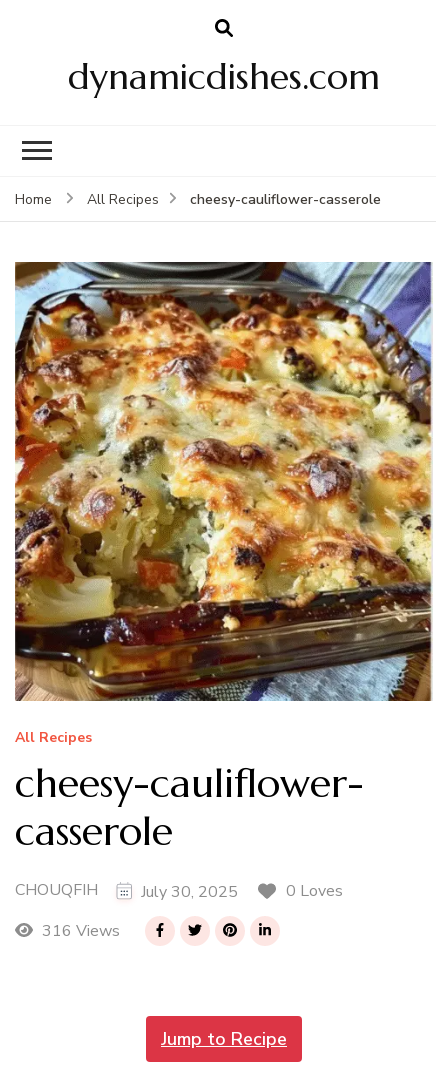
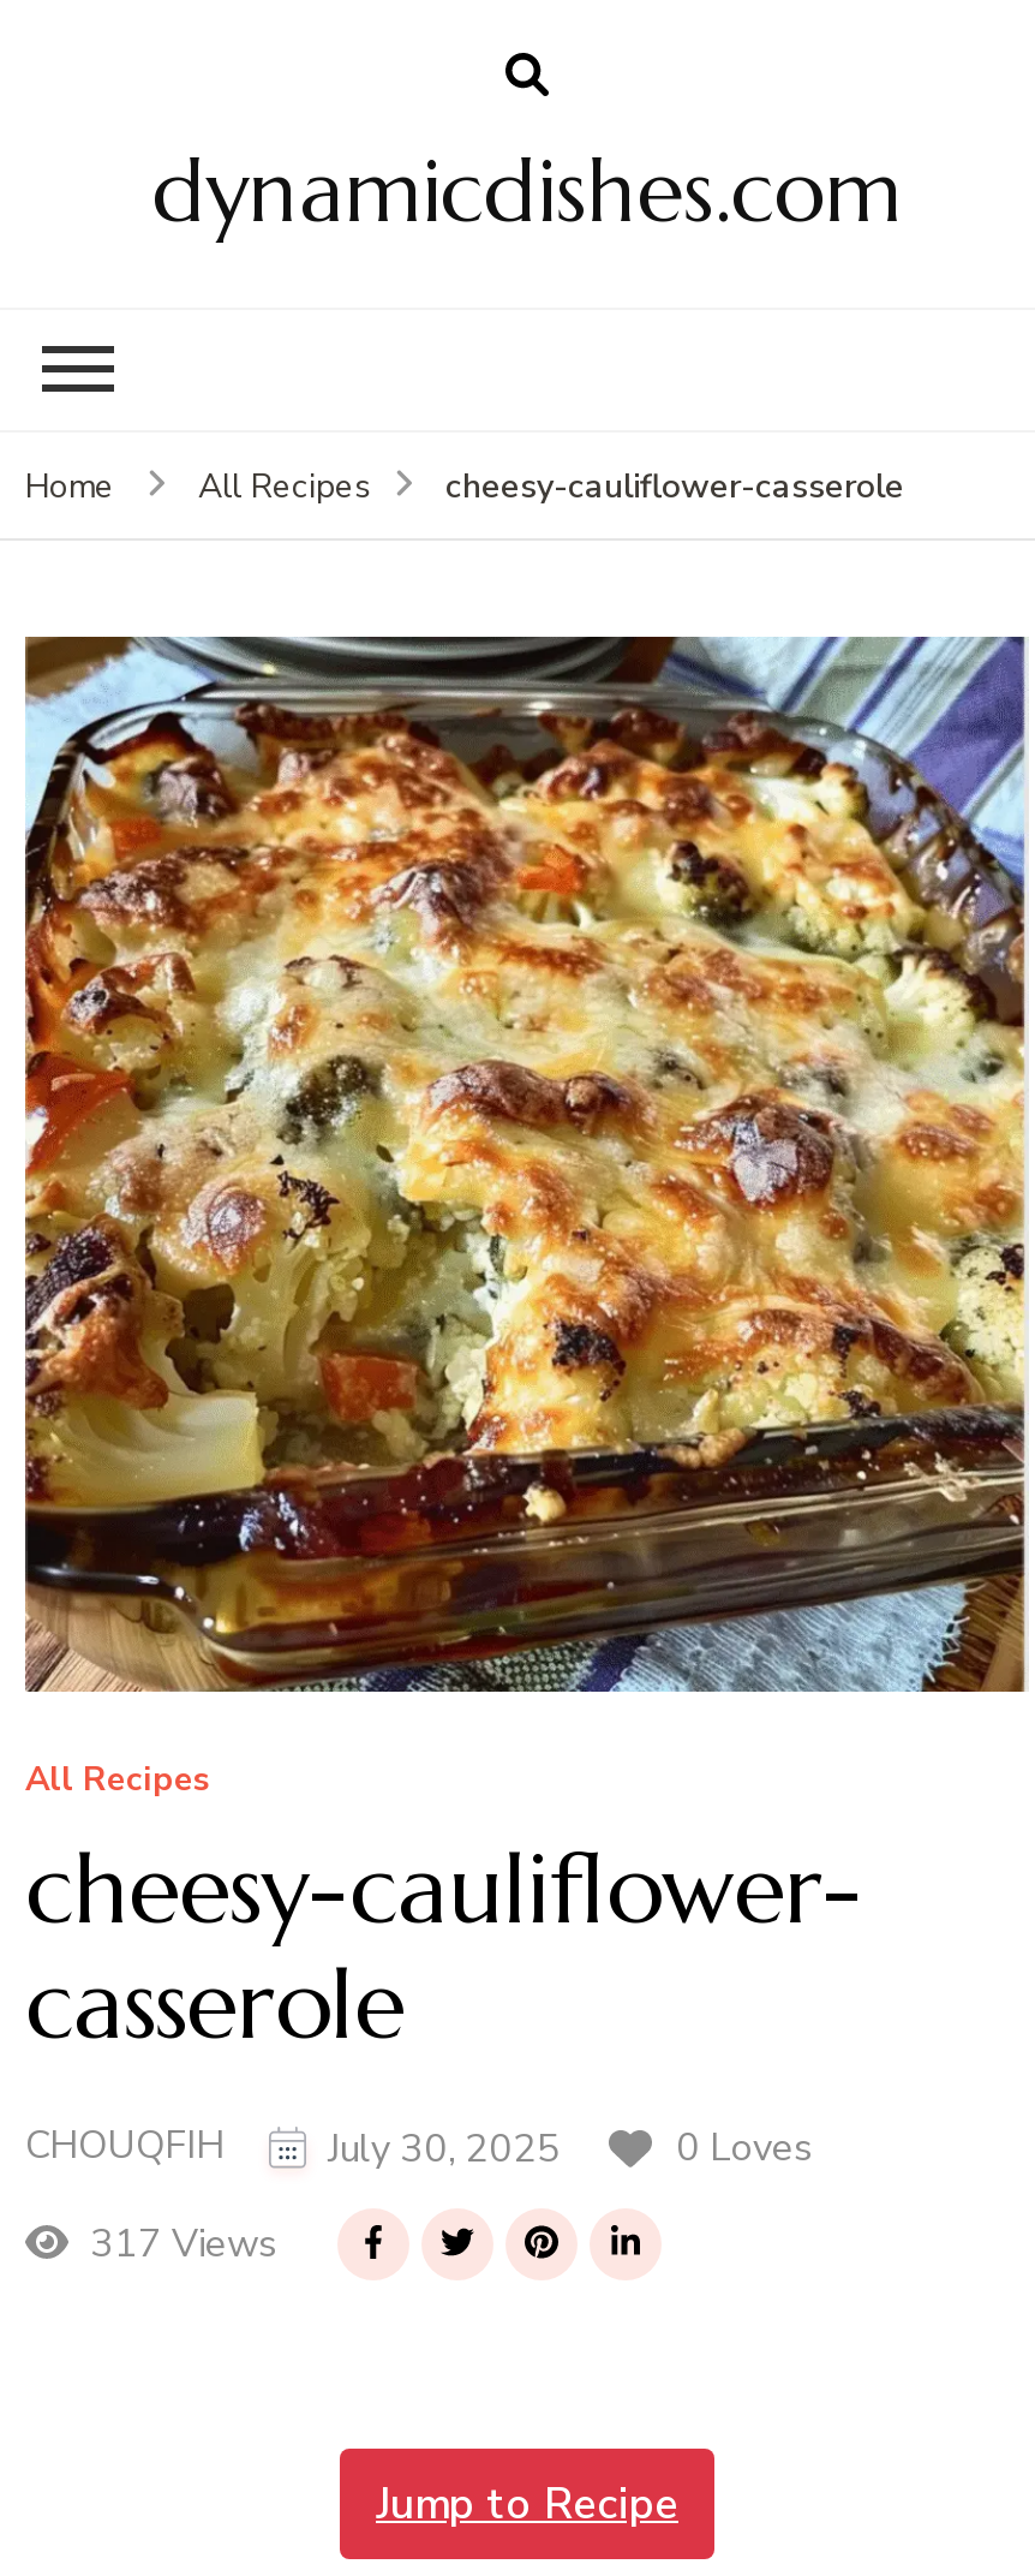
- 316 Views
+ 317 Views
